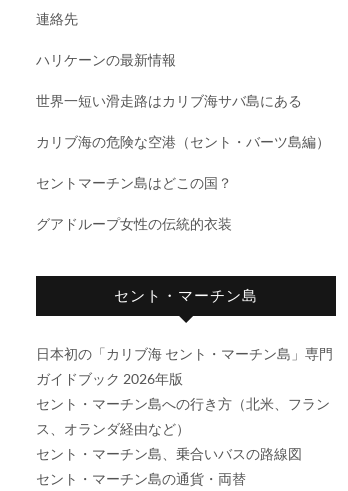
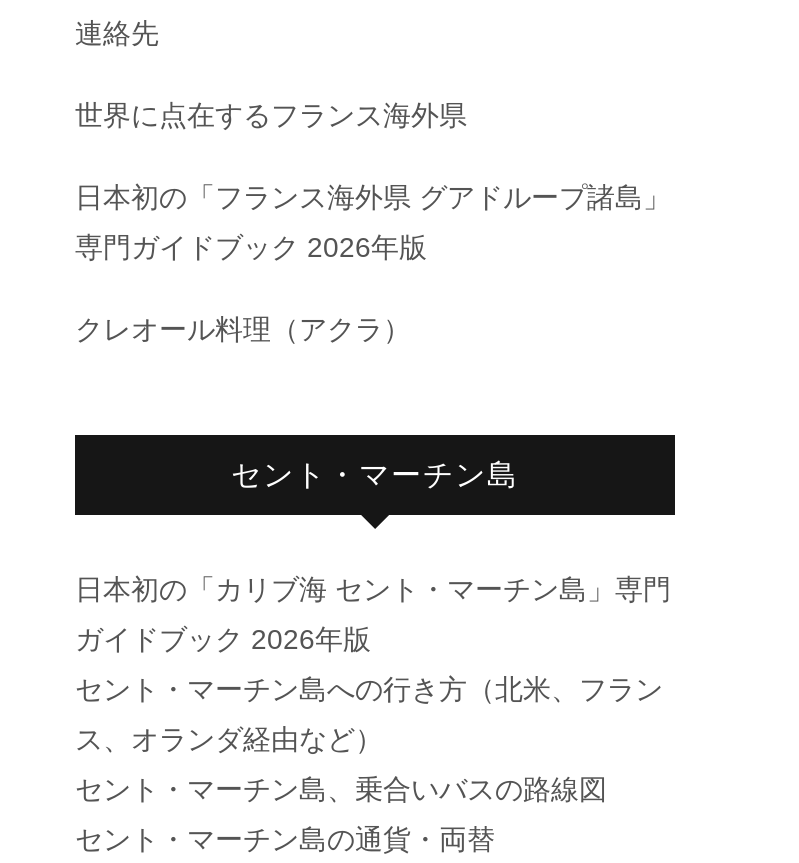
- ハリケーンの最新情報
- 世界一短い滑走路はカリブ海サバ島にある
- カリブ海の危険な空港（セント・バーツ島編）
- セントマーチン島はどこの国？
- グアドループ女性の伝統的衣装
+ 世界に点在するフランス海外県
+ 日本初の「フランス海外県 グアドループ諸島」
+ 専門ガイドブック 2026年版
+ クレオール料理（アクラ）
